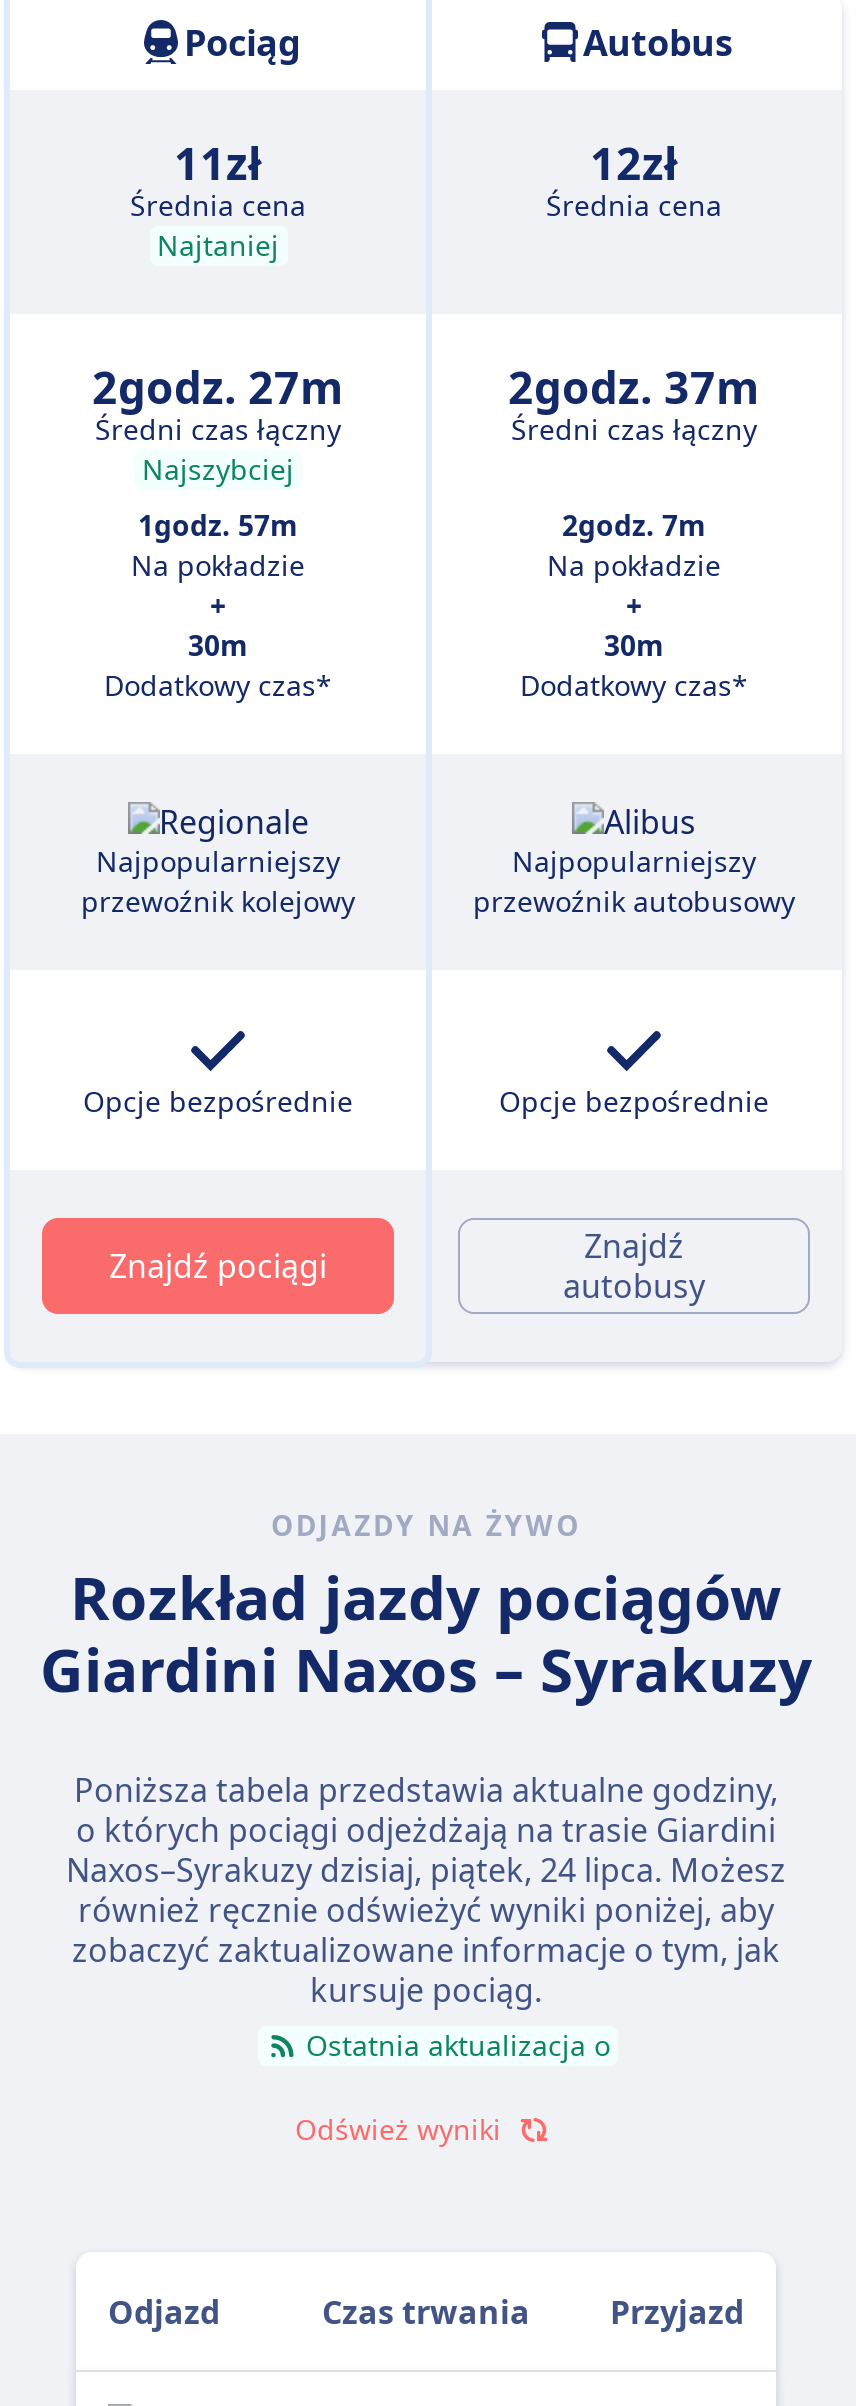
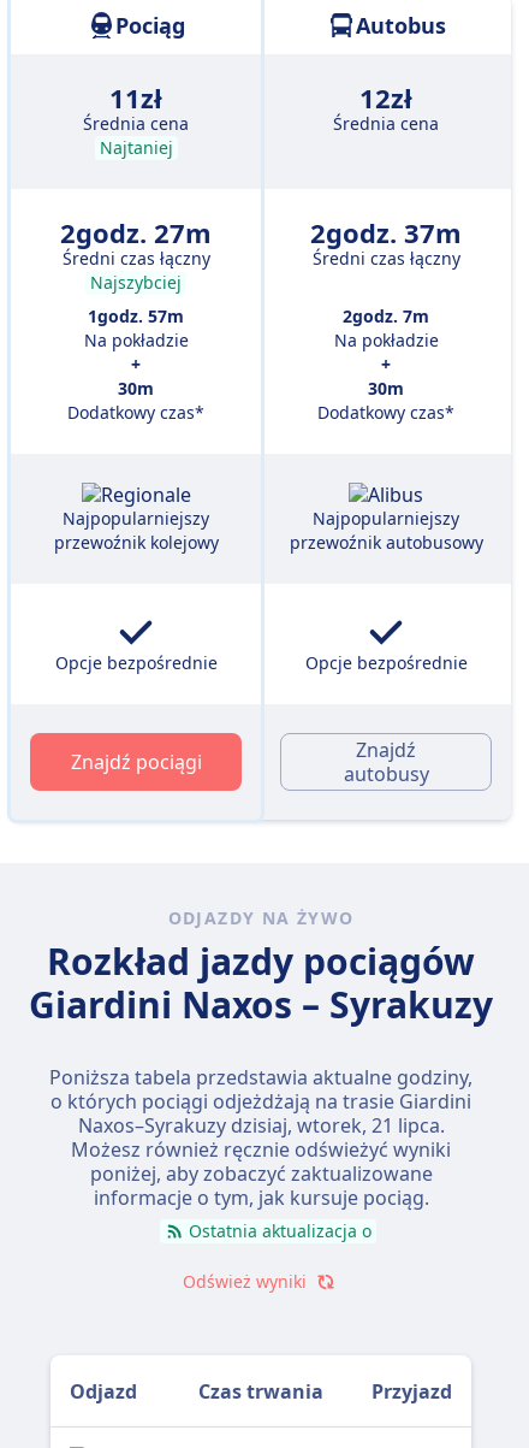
- Naxos–Syrakuzy dzisiaj, piątek, 24 lipca. Możesz
- również ręcznie odświeżyć wyniki poniżej, aby
- zobaczyć zaktualizowane informacje o tym, jak
- kursuje pociąg.
+ Naxos–Syrakuzy dzisiaj, wtorek, 21 lipca.
+ Możesz również ręcznie odświeżyć wyniki
+ poniżej, aby zobaczyć zaktualizowane
+ informacje o tym, jak kursuje pociąg.
